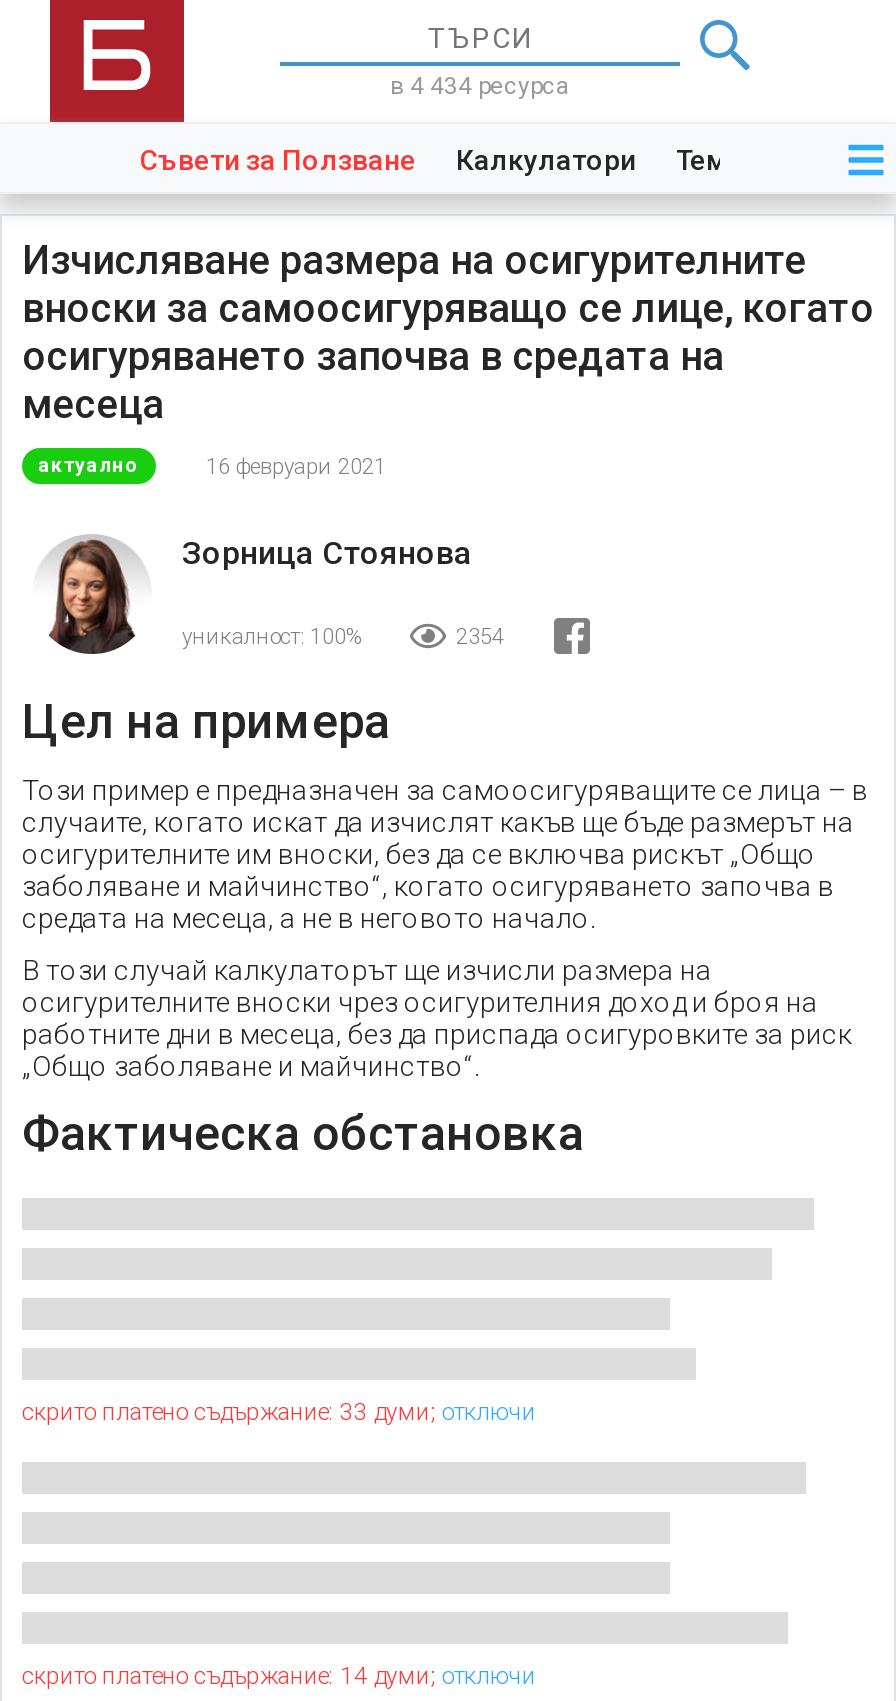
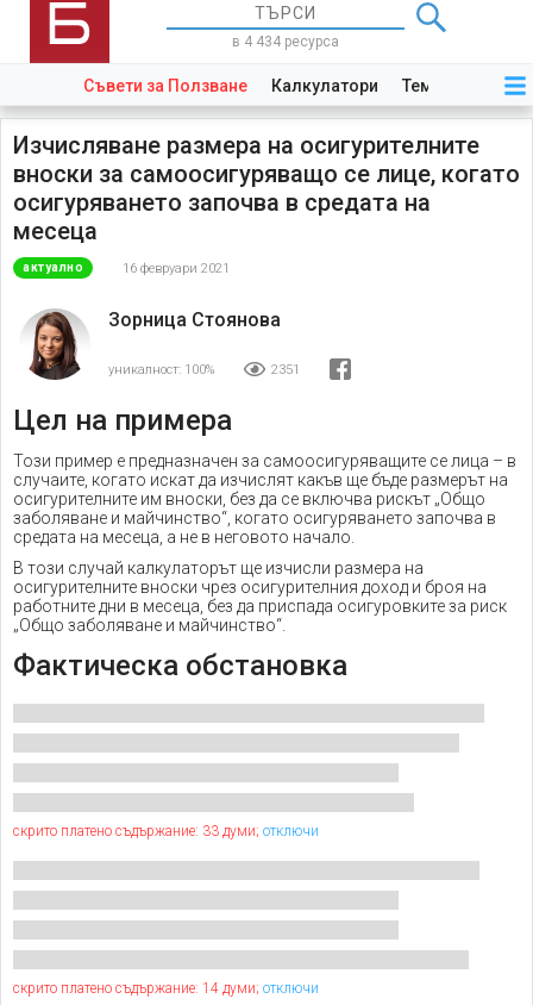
- 2354
+ 2351
